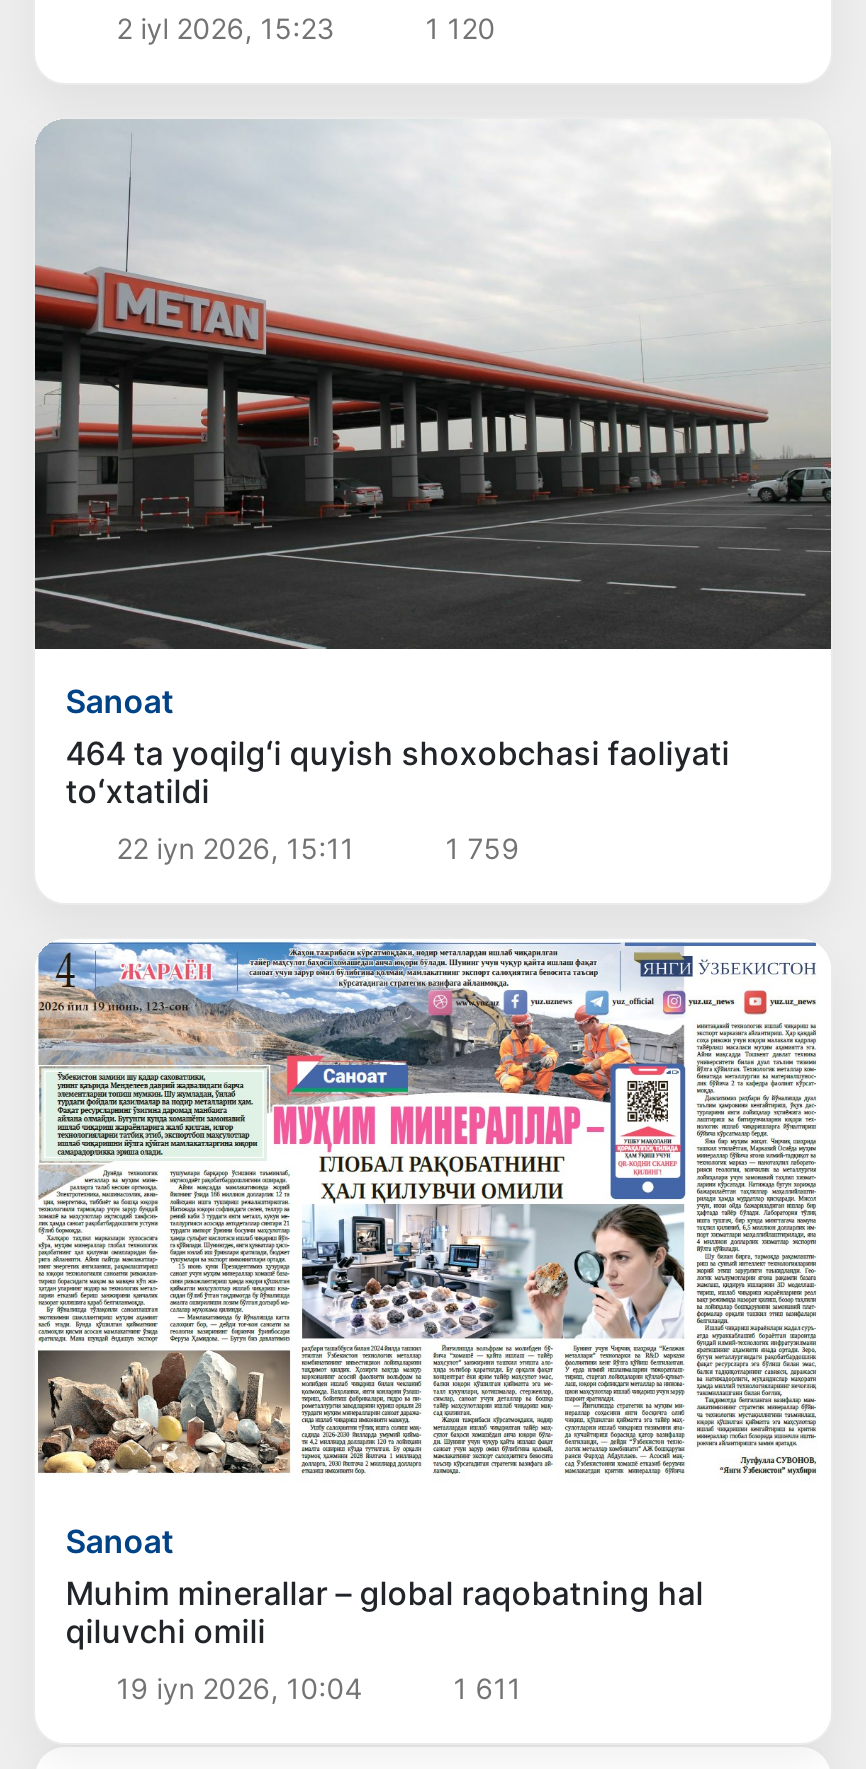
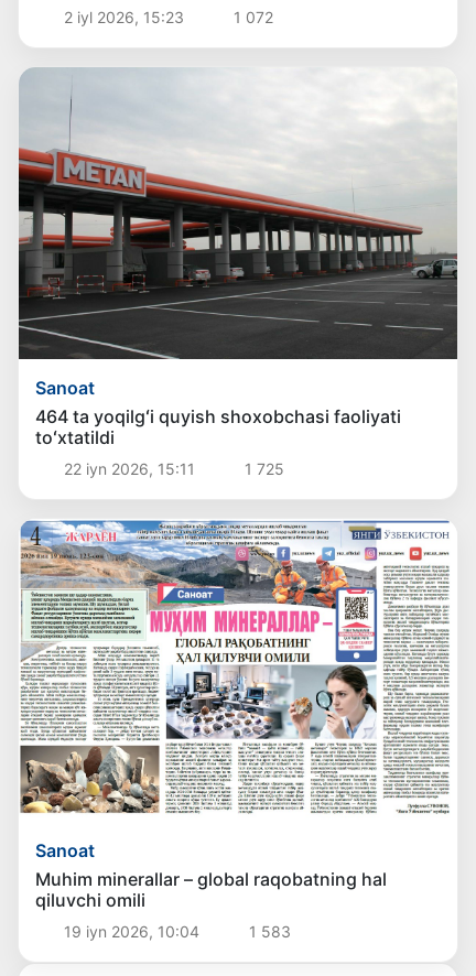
- 1 120
+ 1 072

- 1 759
+ 1 725

- 1 611
+ 1 583
